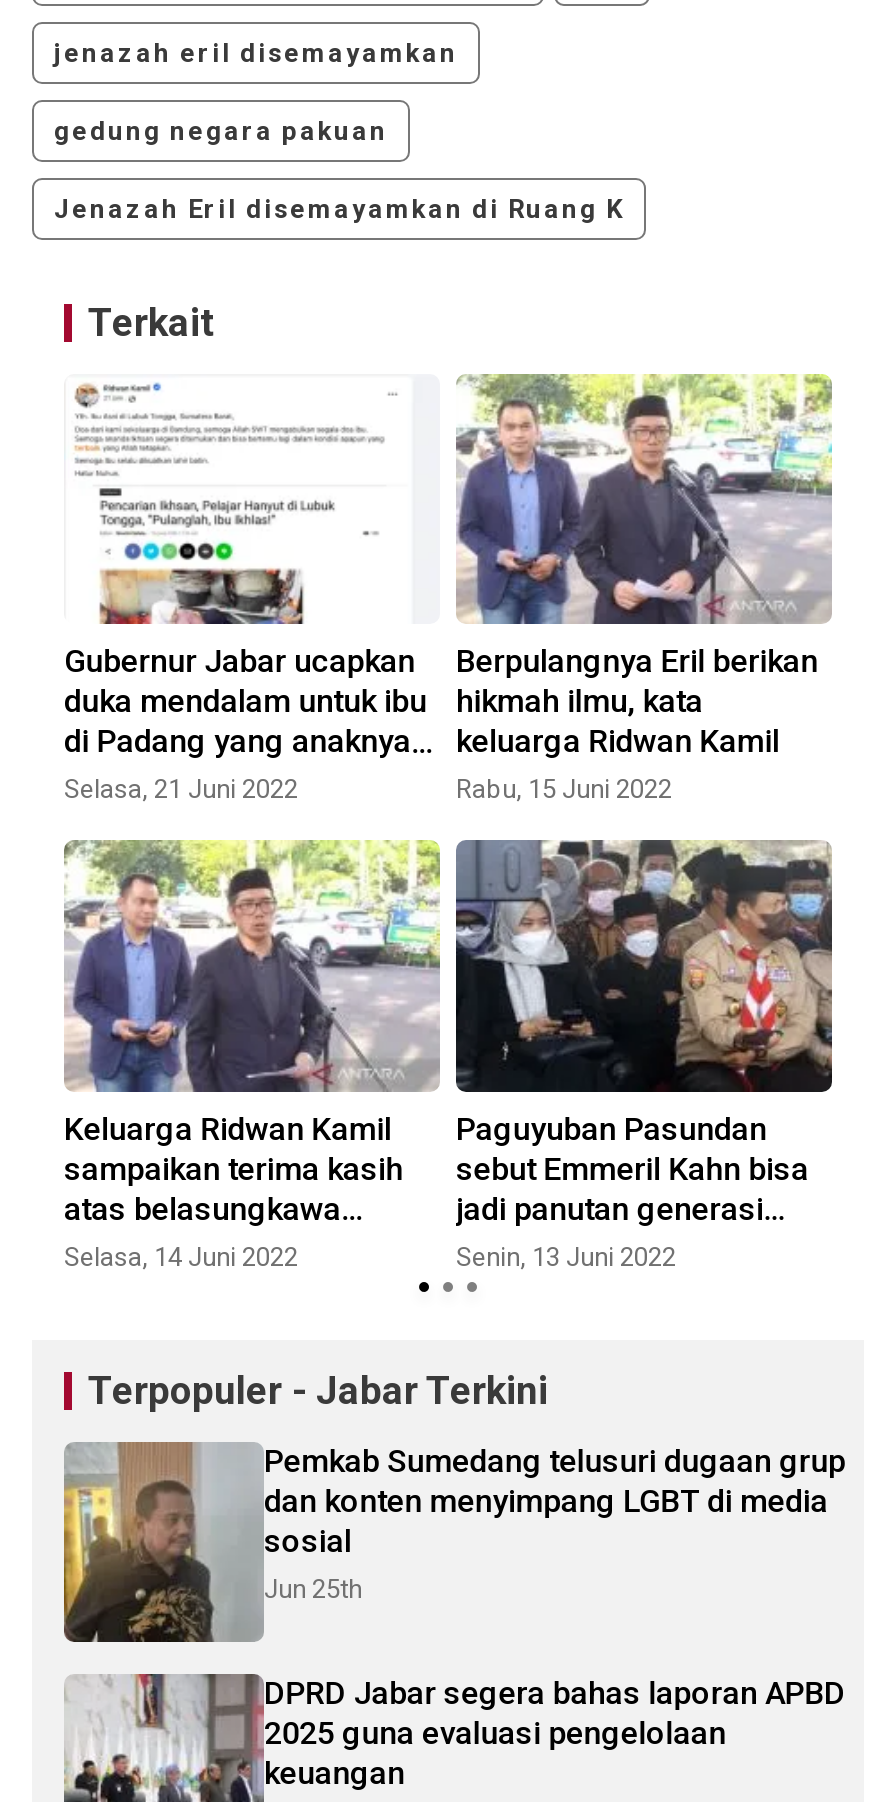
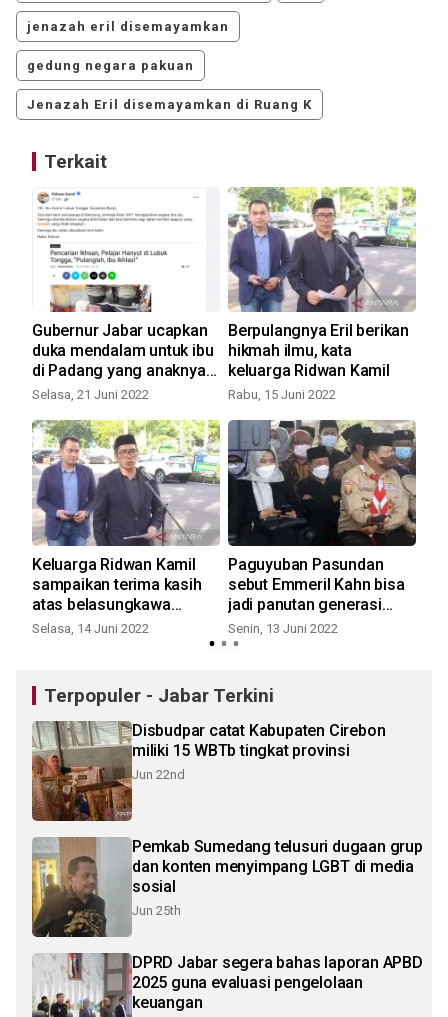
+ [image]
+ Disbudpar catat Kabupaten Cirebon
+ miliki 15 WBTb tingkat provinsi
+ Jun 22nd
